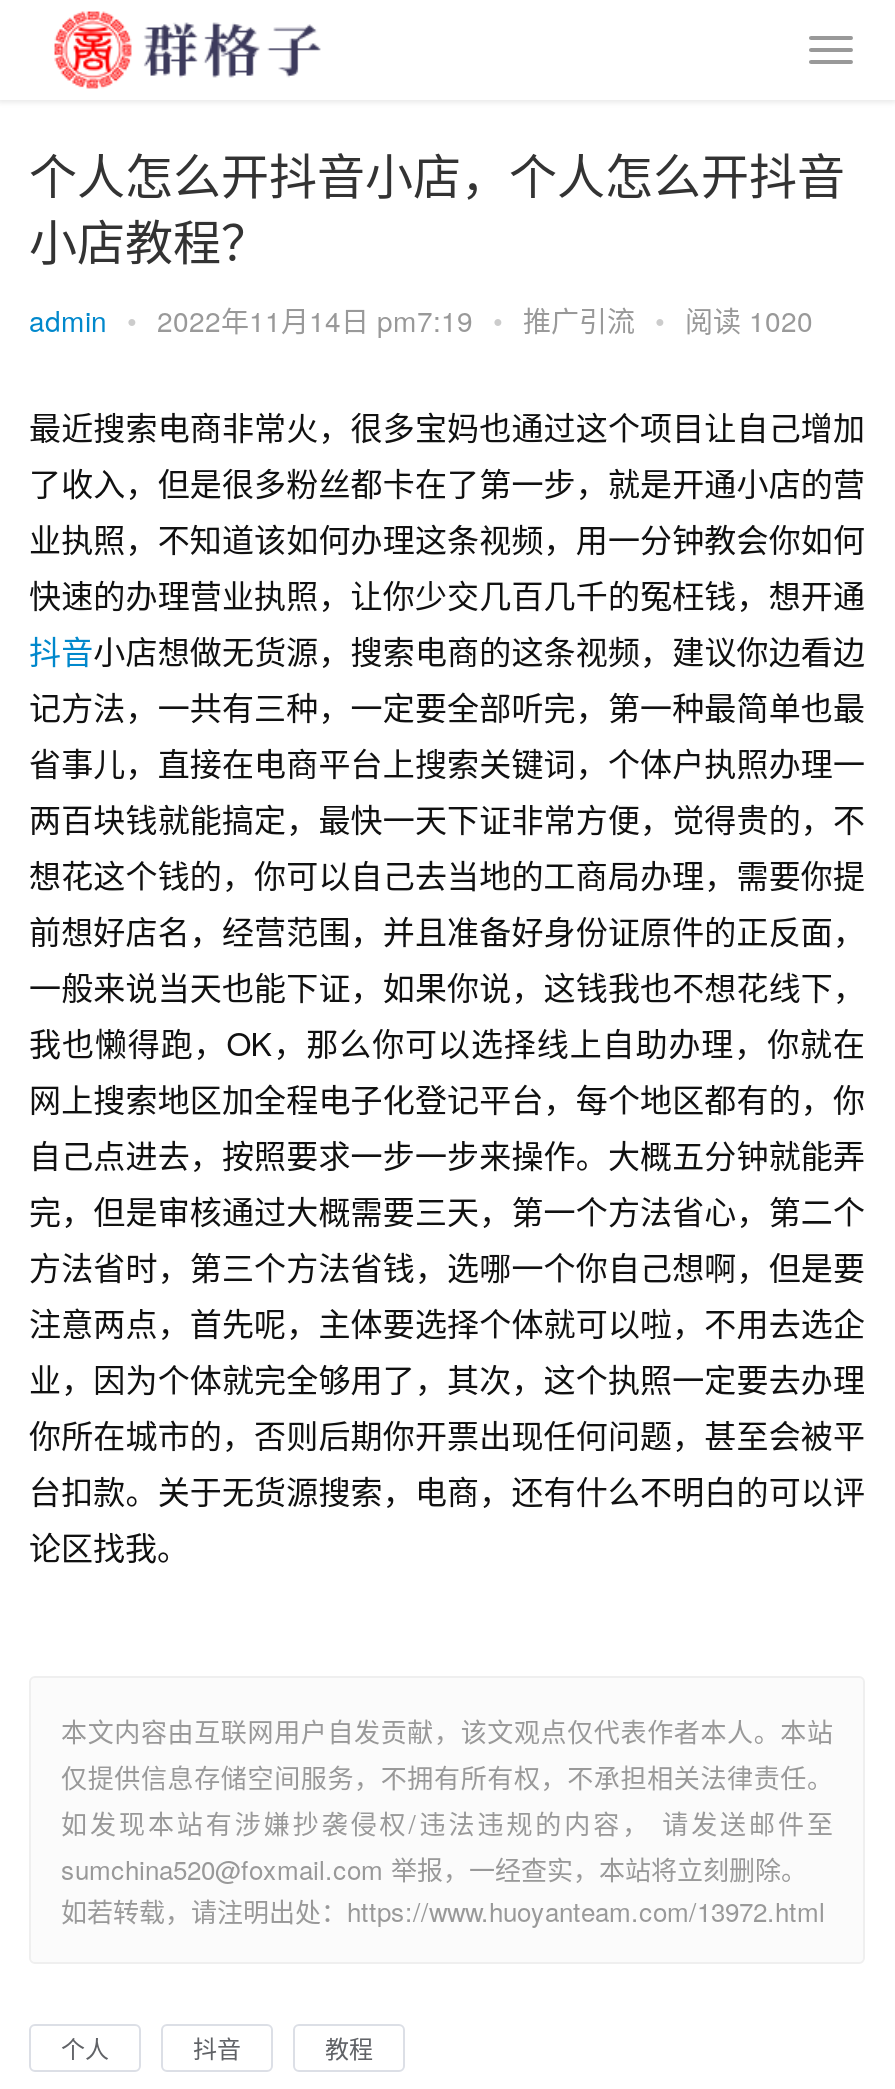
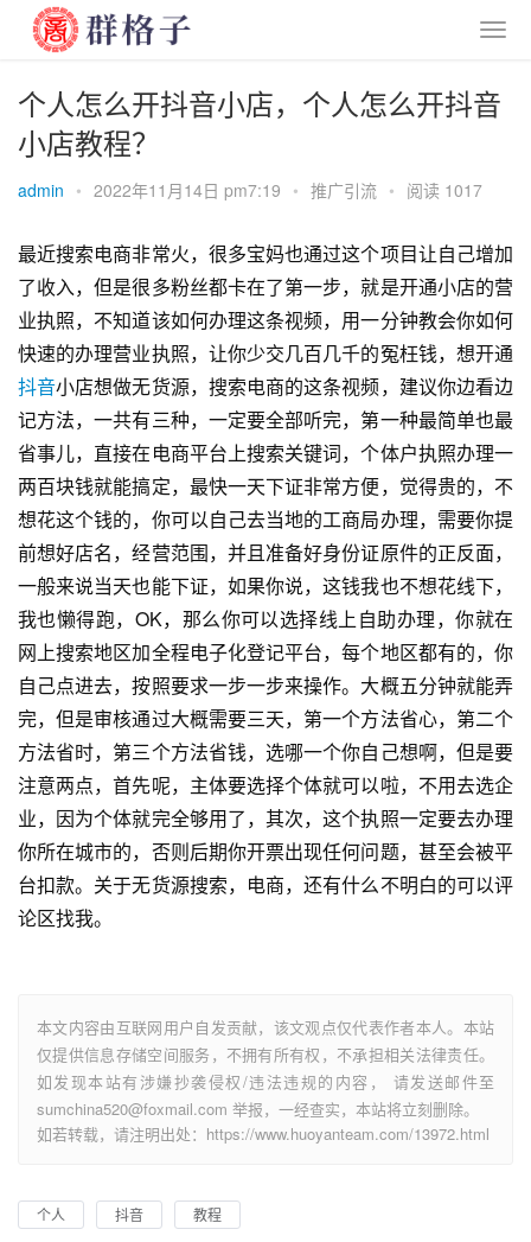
- admin • 2022年11月14日 pm7:19 • 推广引流 • 阅读 1020
+ admin • 2022年11月14日 pm7:19 • 推广引流 • 阅读 1017
